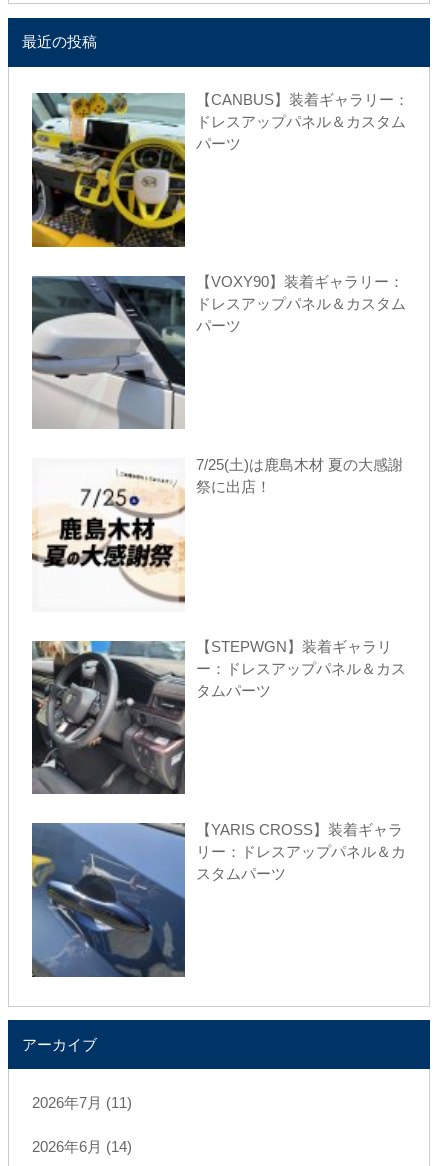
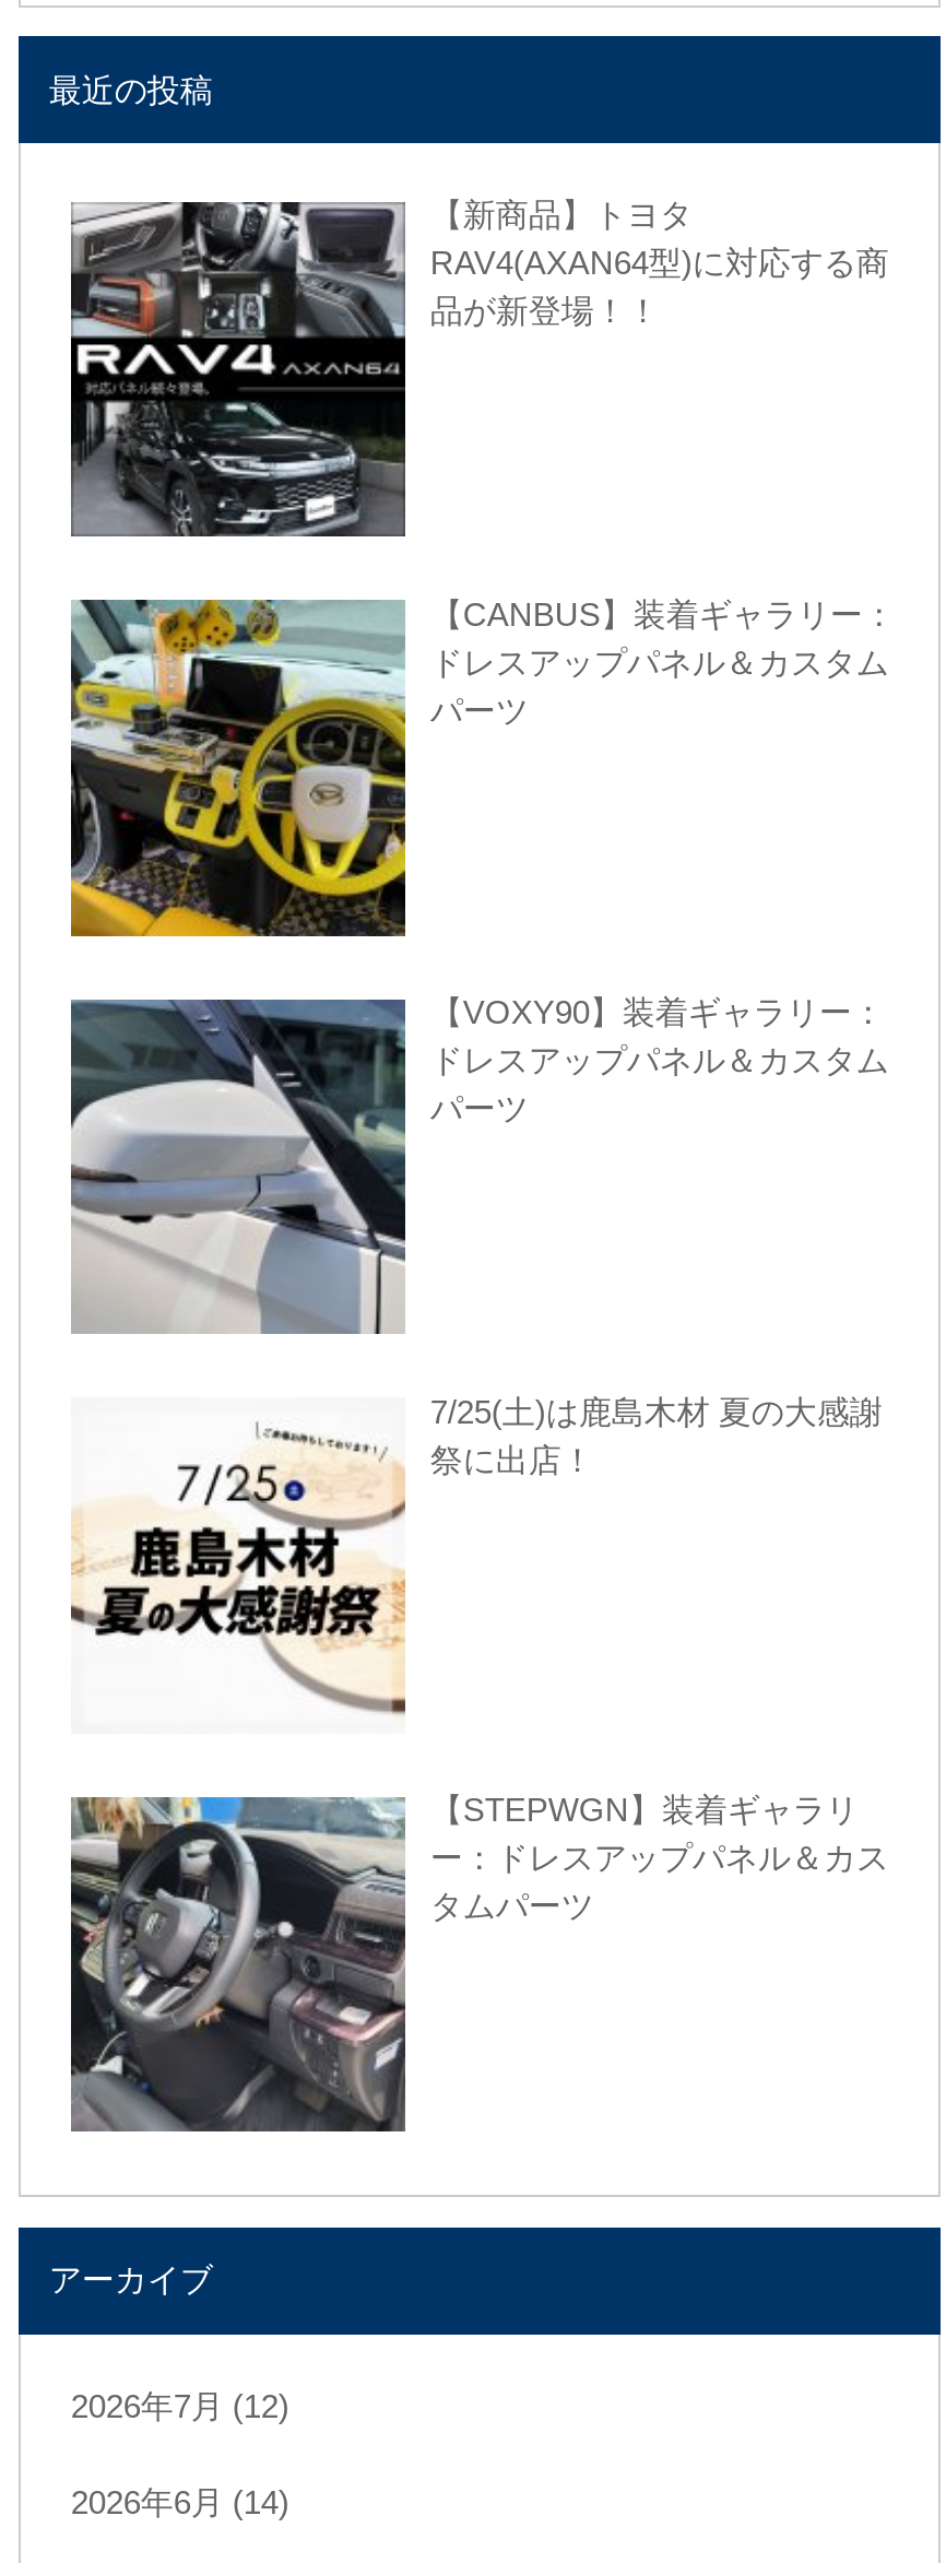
+ [image]
+ 【新商品】トヨタ
+ RAV4(AXAN64型)に対応する商
+ 品が新登場！！

moved down: [image] | 【CANBUS】装着ギャラリー： | ドレスアップパネル＆カスタム | ... | ー：ドレスアップパネル＆カス | タムパーツ

moved down: [image]

- [image]
- 【YARIS CROSS】装着ギャラ
- リー：ドレスアップパネル＆カ
- スタムパーツ

- 2026年7月 (11)
+ 2026年7月 (12)
